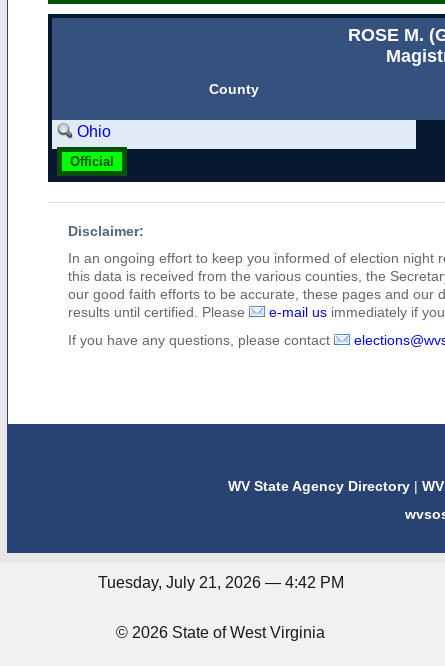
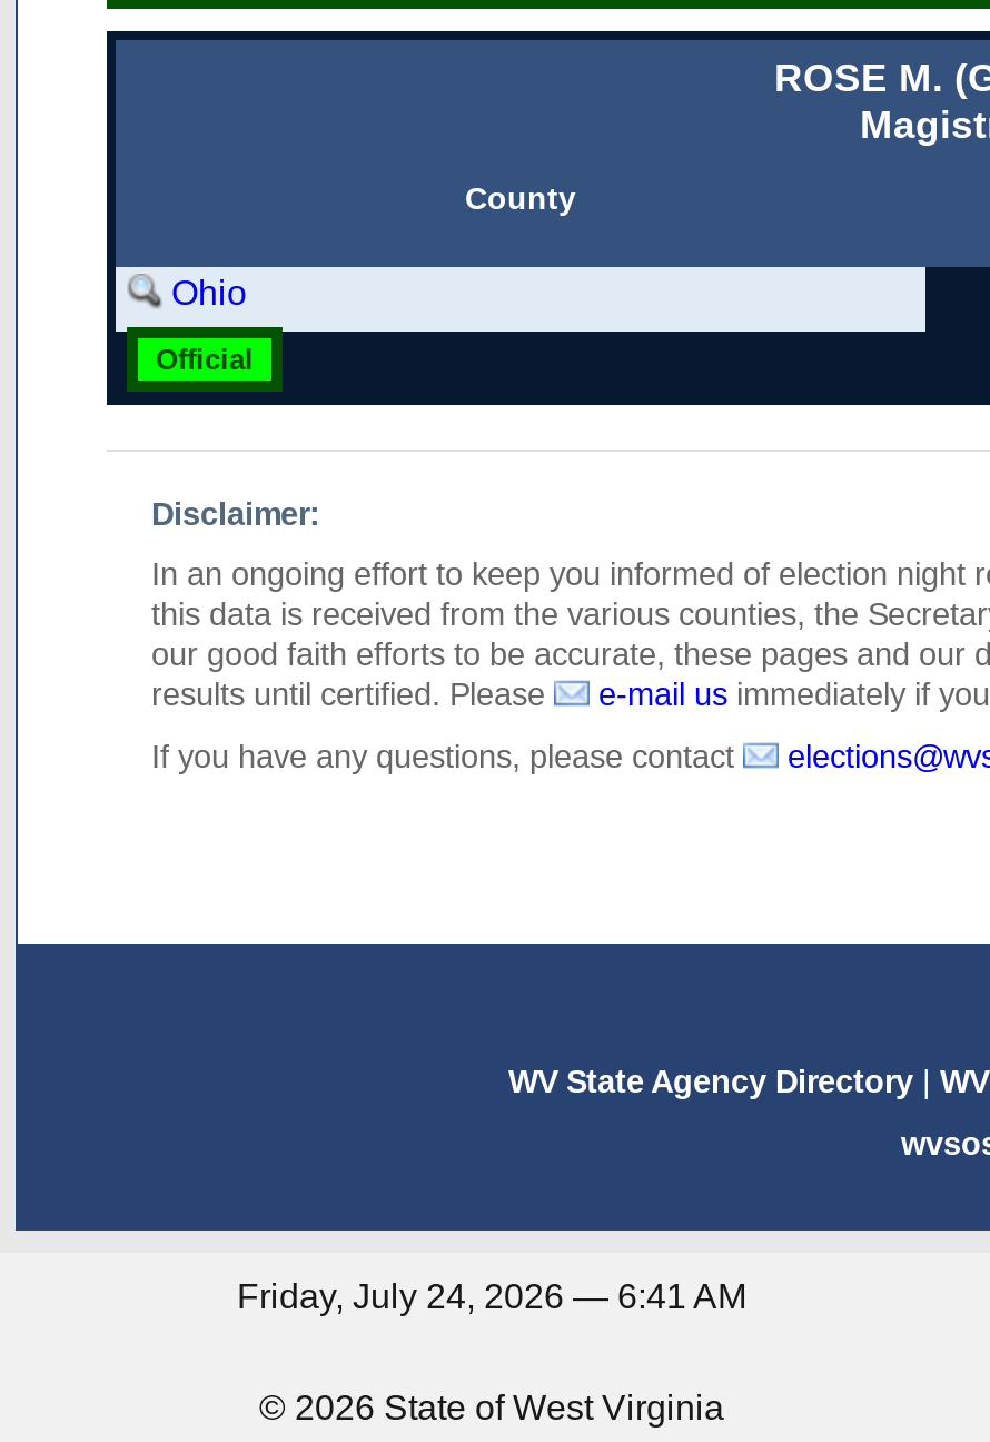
- Tuesday, July 21, 2026 — 4:42 PM
+ Friday, July 24, 2026 — 6:41 AM
